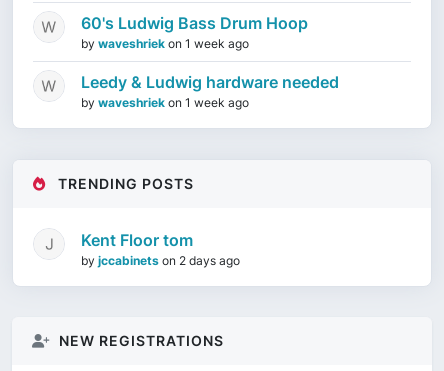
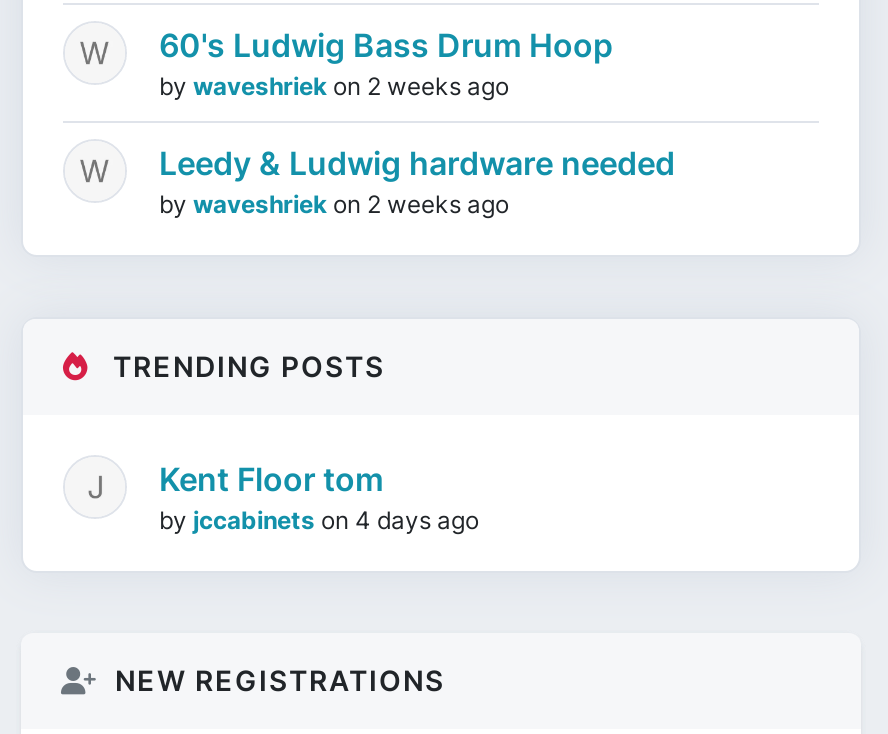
- by waveshriek on 1 week ago
+ by waveshriek on 2 weeks ago

- by waveshriek on 1 week ago
+ by waveshriek on 2 weeks ago

- by jccabinets on 2 days ago
+ by jccabinets on 4 days ago
